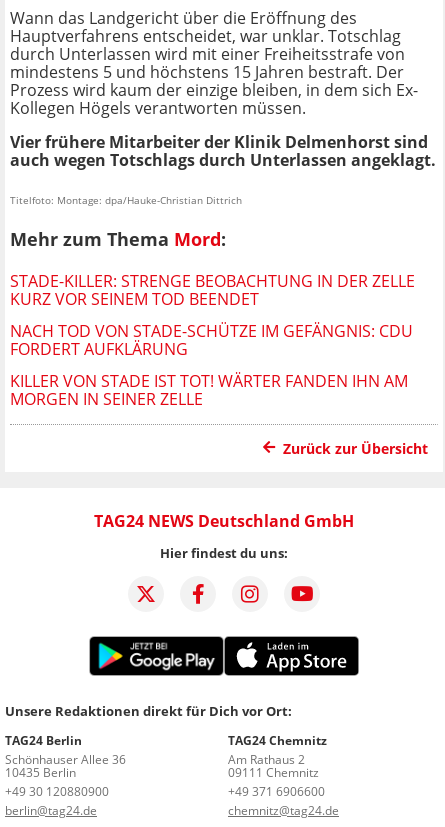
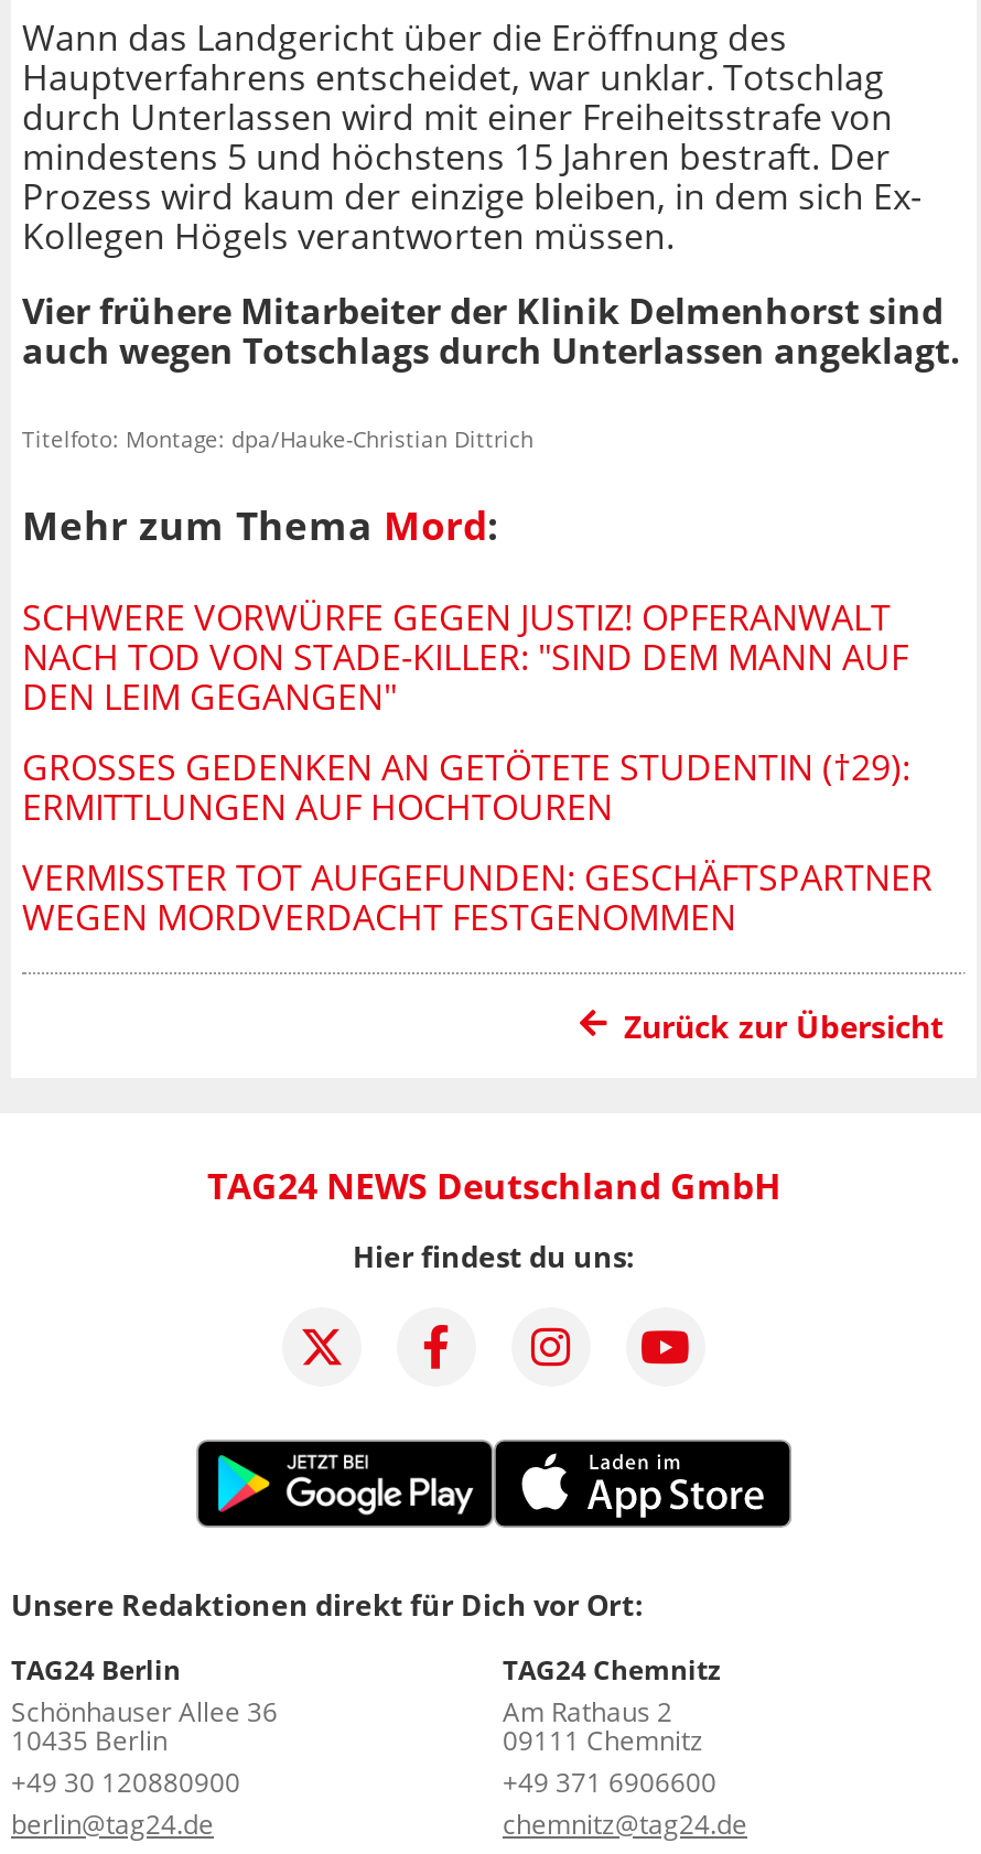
- STADE-KILLER: STRENGE BEOBACHTUNG IN DER ZELLE
- KURZ VOR SEINEM TOD BEENDET
+ SCHWERE VORWÜRFE GEGEN JUSTIZ! OPFERANWALT
+ NACH TOD VON STADE-KILLER: "SIND DEM MANN AUF
+ DEN LEIM GEGANGEN"

- NACH TOD VON STADE-SCHÜTZE IM GEFÄNGNIS: CDU
- FORDERT AUFKLÄRUNG
+ GROSSES GEDENKEN AN GETÖTETE STUDENTIN (†29): E
+ RMITTLUNGEN AUF HOCHTOUREN

- KILLER VON STADE IST TOT! WÄRTER FANDEN IHN AM
- MORGEN IN SEINER ZELLE
+ VERMISSTER TOT AUFGEFUNDEN: GESCHÄFTSPARTNER
+ WEGEN MORDVERDACHT FESTGENOMMEN
